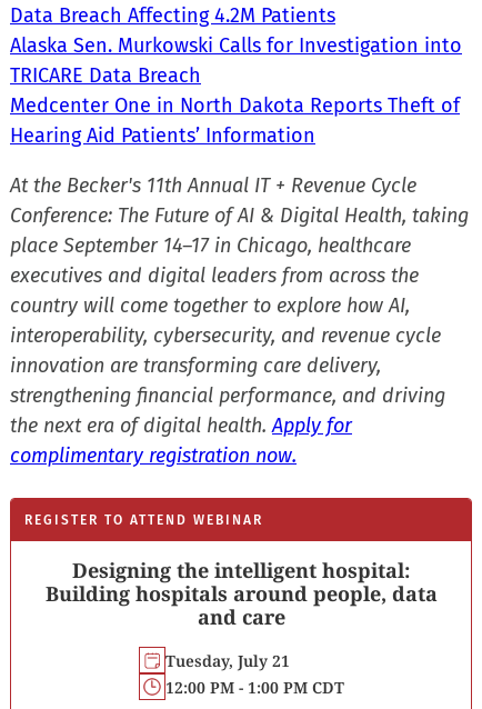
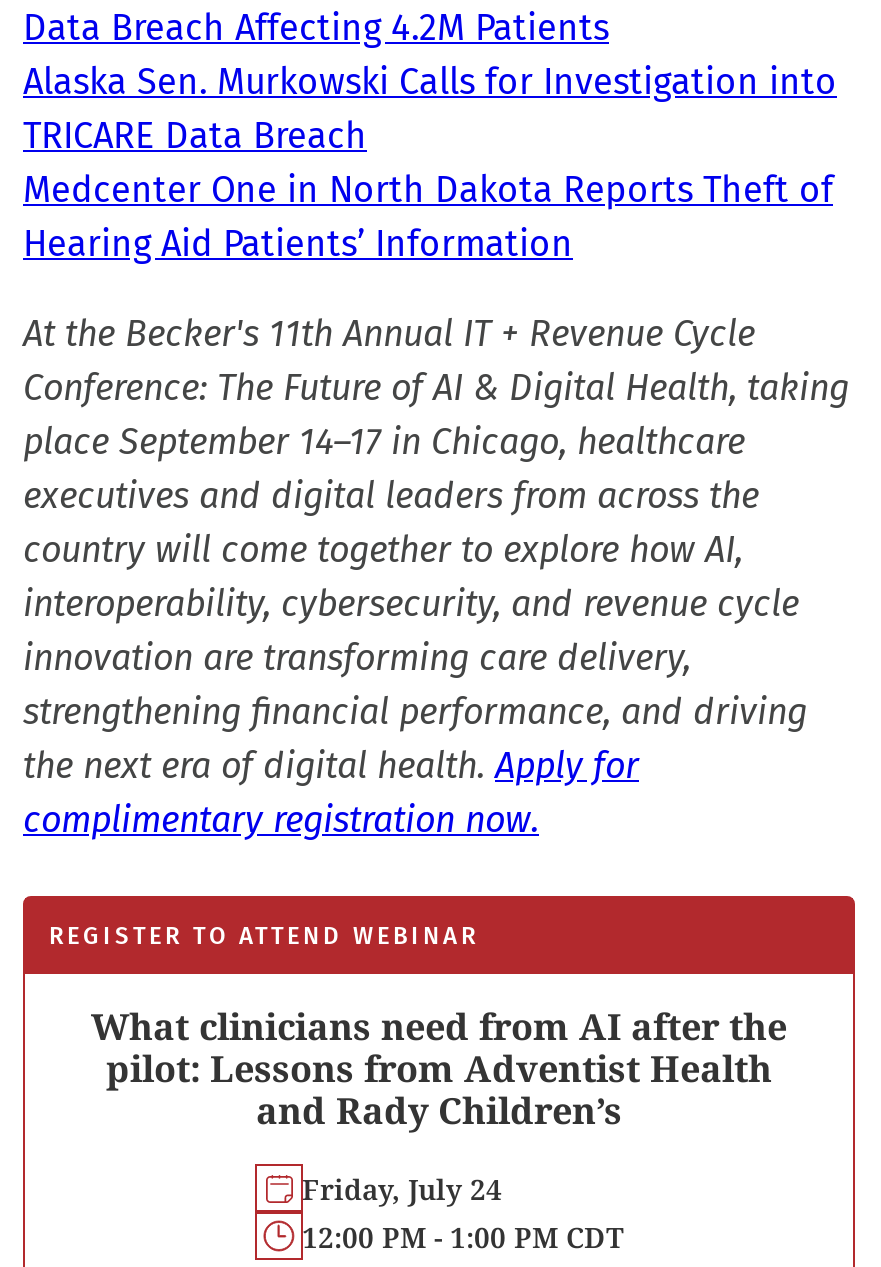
- Designing the intelligent hospital:
- Building hospitals around people, data
- and care
+ What clinicians need from AI after the
+ pilot: Lessons from Adventist Health
+ and Rady Children’s

- Tuesday, July 21
+ Friday, July 24
